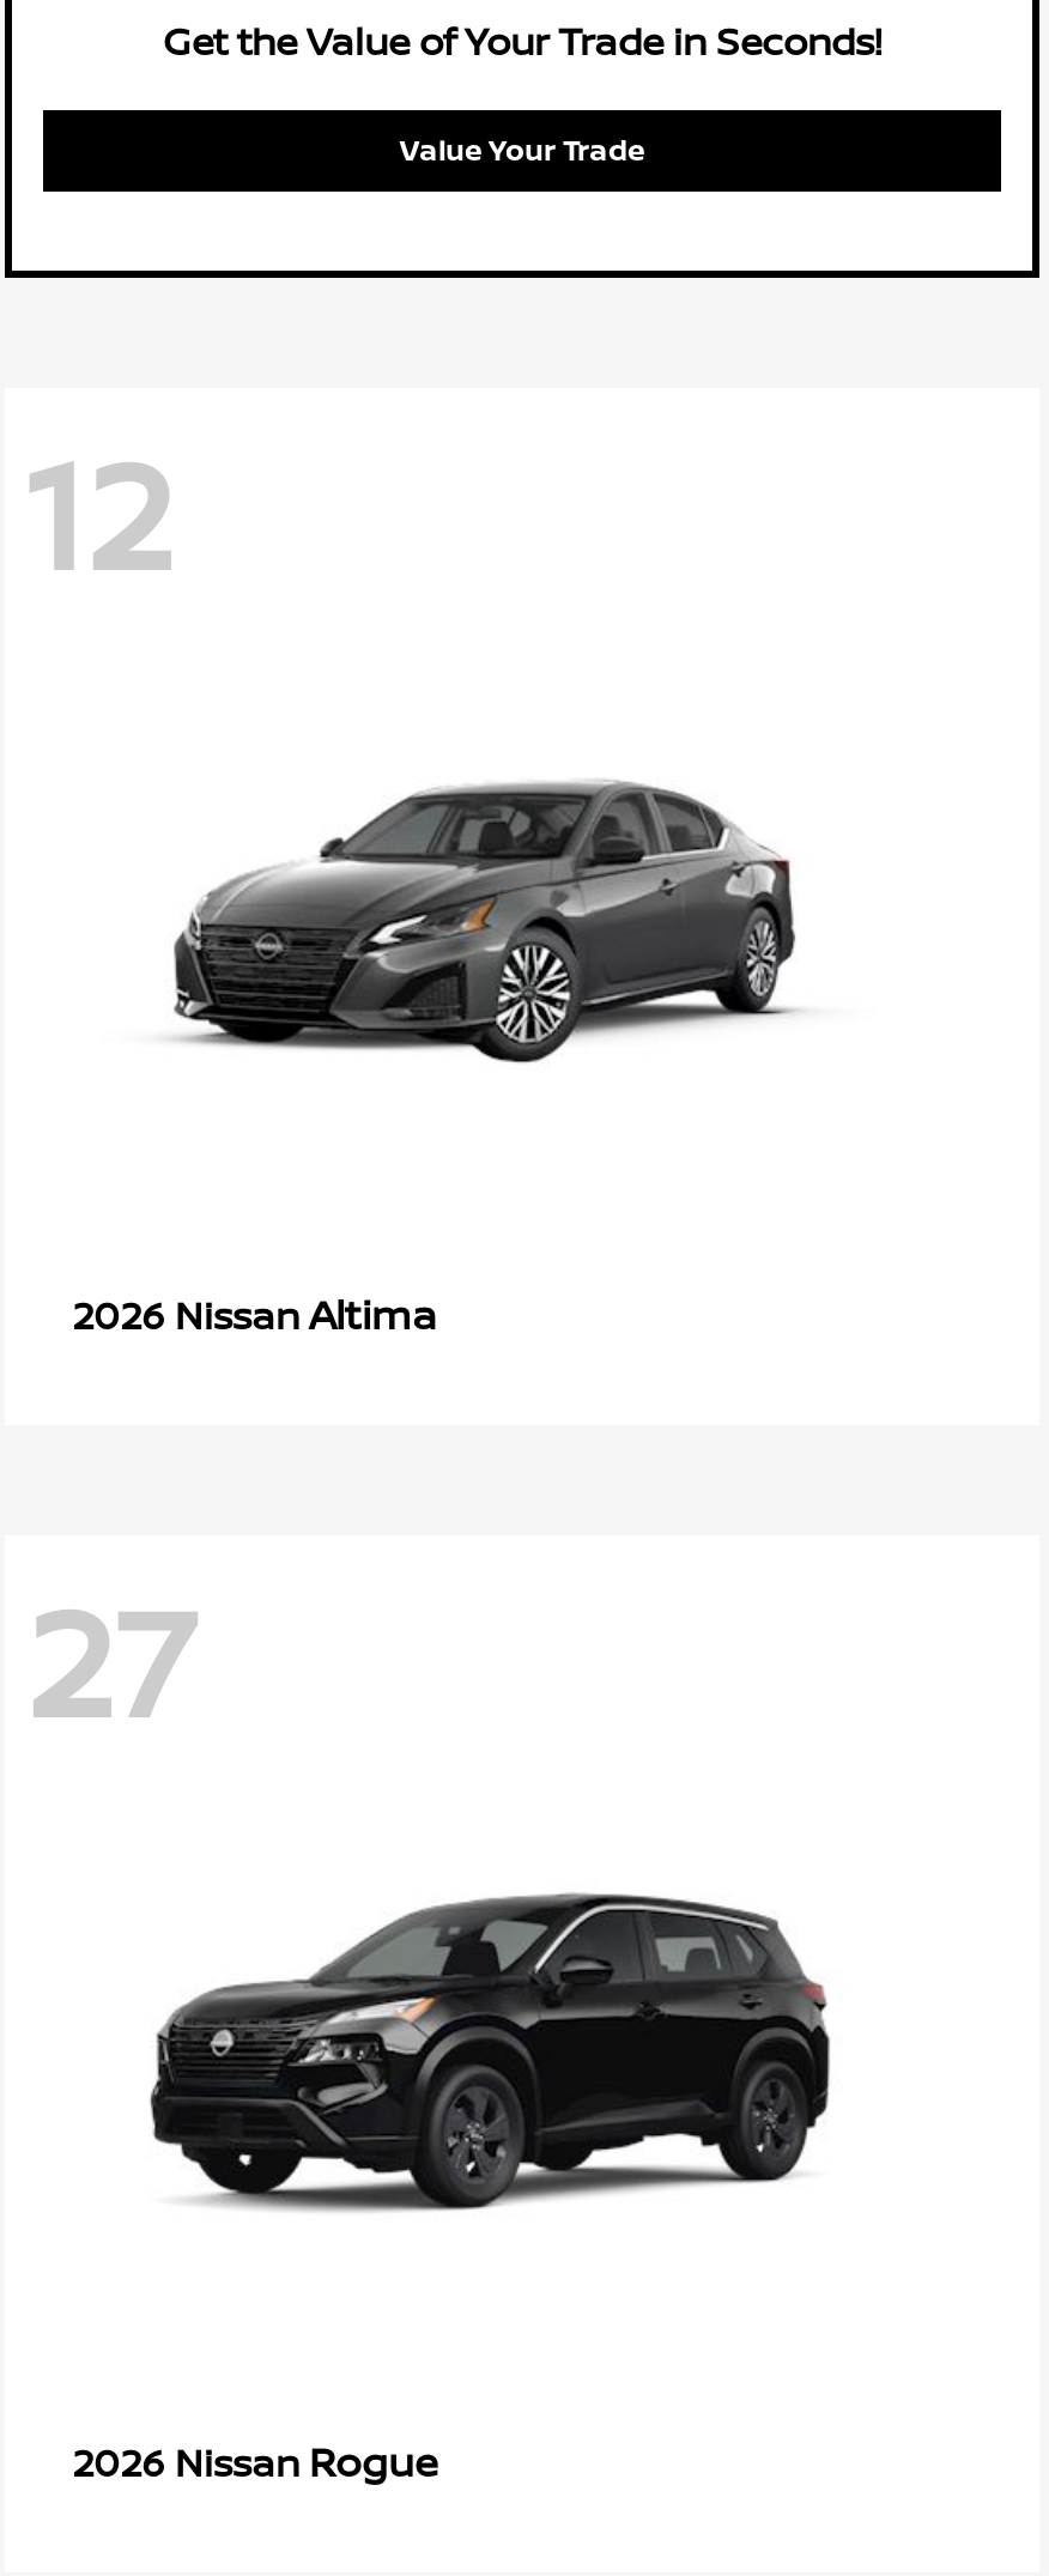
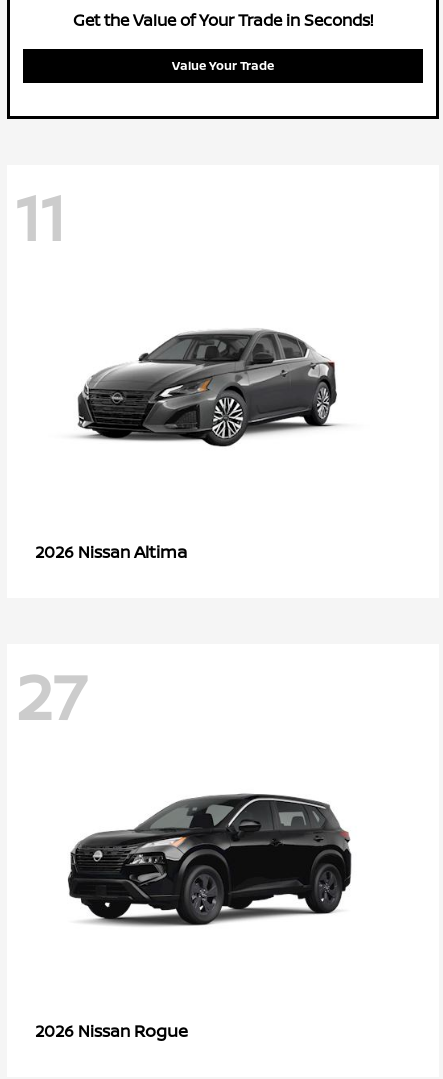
- 12
+ 11
